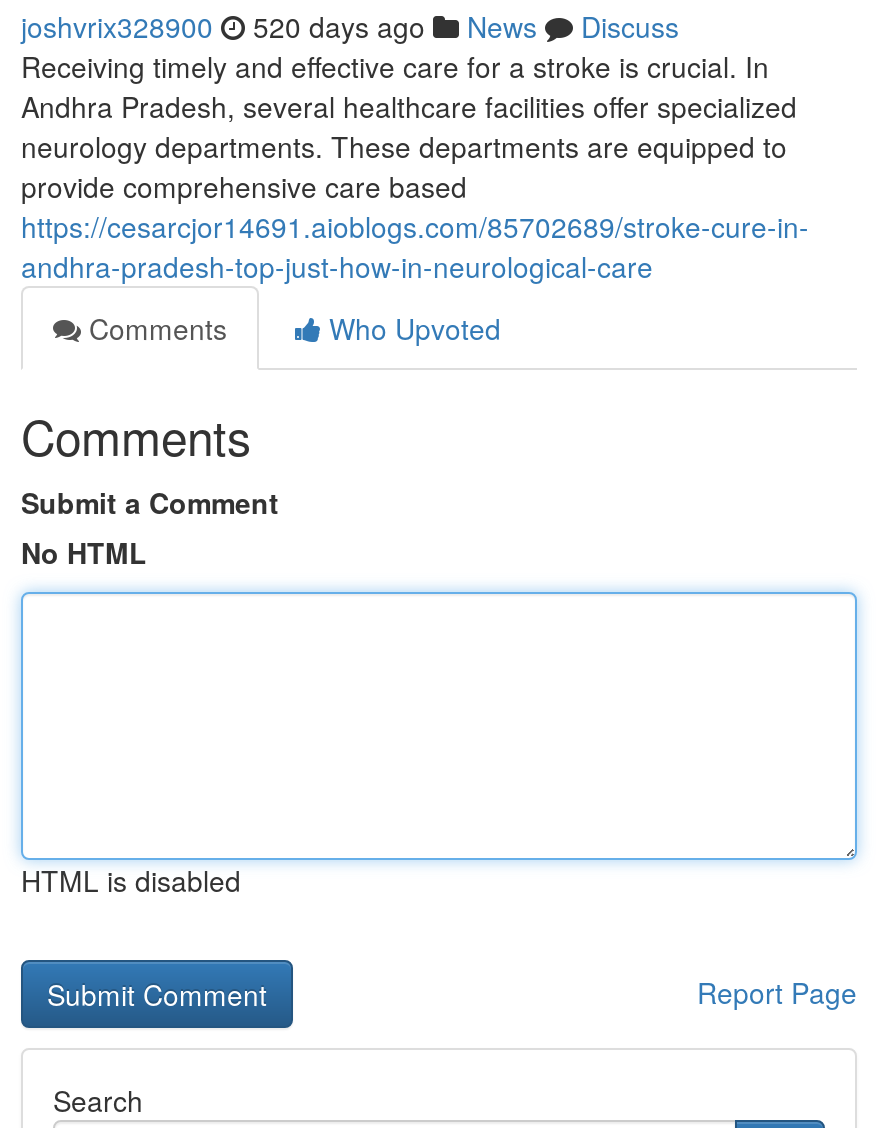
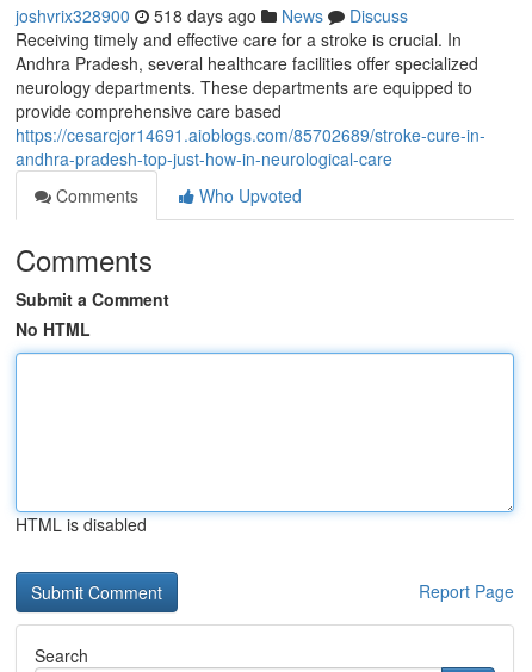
- joshvrix328900 520 days ago News Discuss
+ joshvrix328900 518 days ago News Discuss
